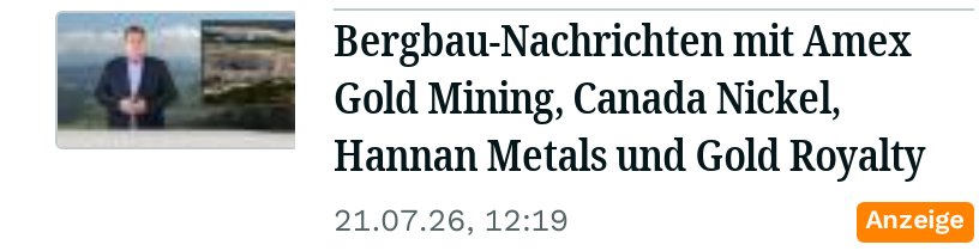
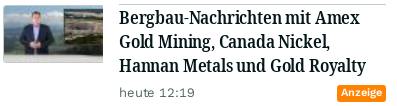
- 21.07.26, 12:19
+ heute 12:19
